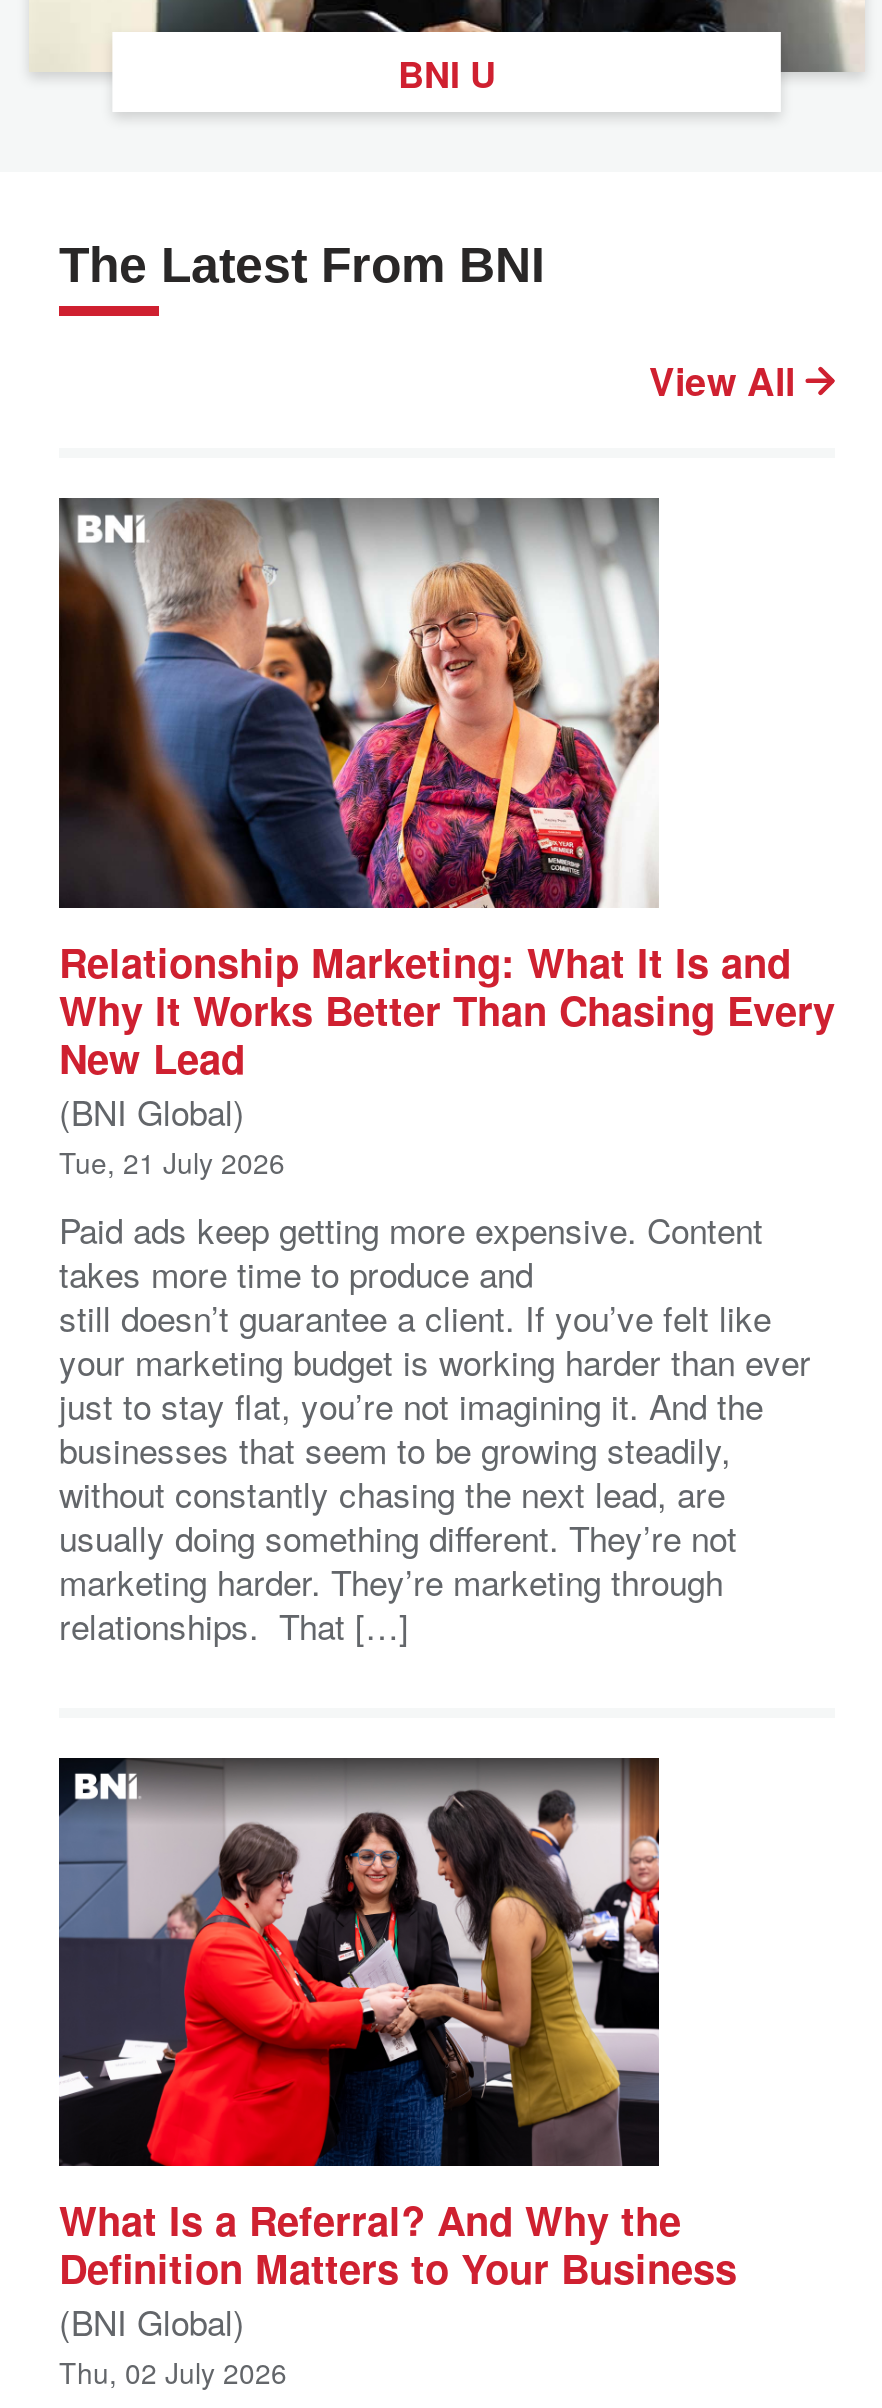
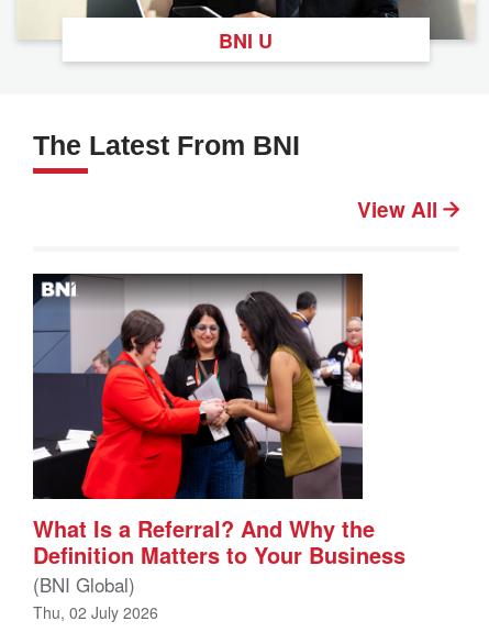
- [image]
- Relationship Marketing: What It Is and
- Why It Works Better Than Chasing Every
- New Lead
- (BNI Global)
- Tue, 21 July 2026
- Paid ads keep getting more expensive. Content
- takes more time to produce and
- still doesn’t guarantee a client. If you’ve felt like
- your marketing budget is working harder than ever
- just to stay flat, you’re not imagining it. And the
- businesses that seem to be growing steadily,
- without constantly chasing the next lead, are
- usually doing something different. They’re not
- marketing harder. They’re marketing through
- relationships. That […]
